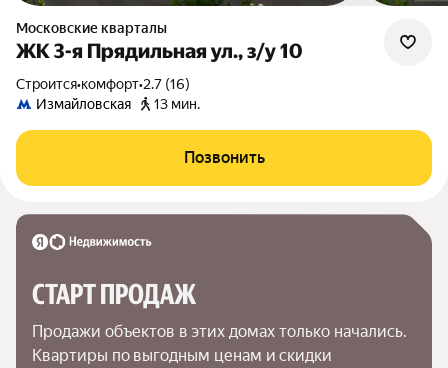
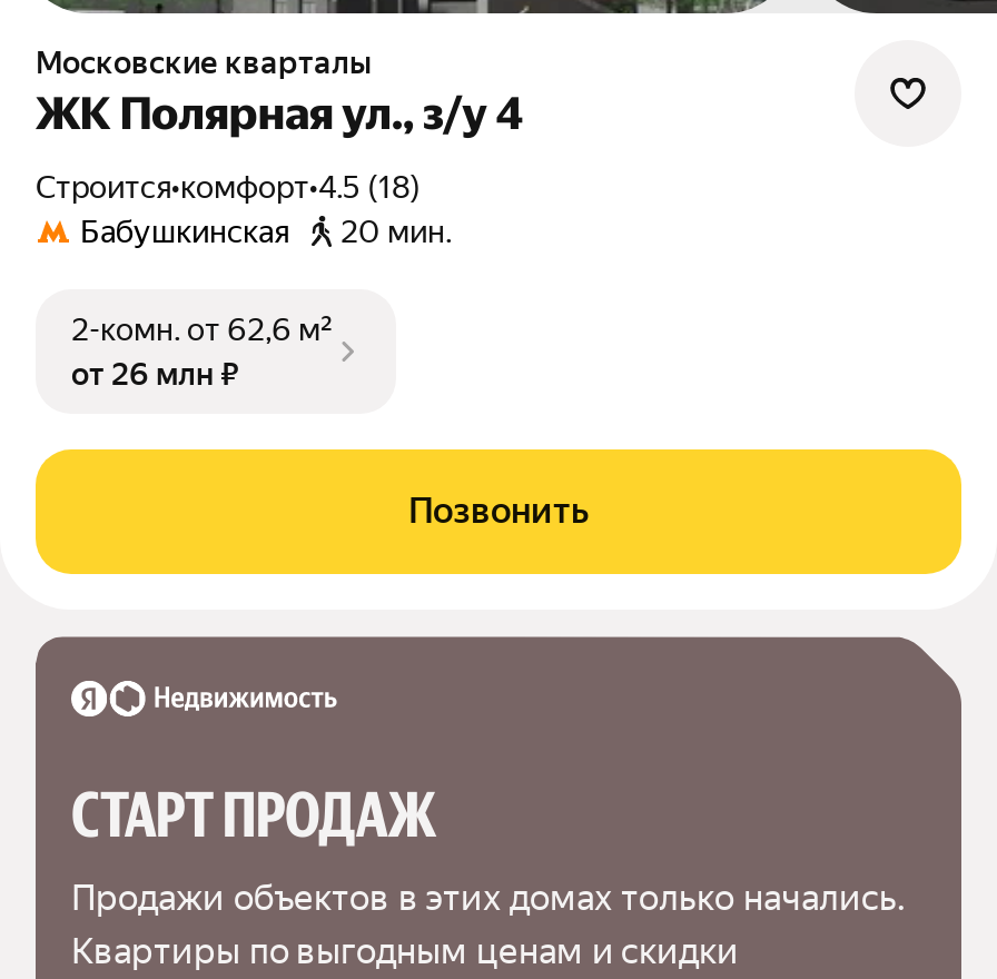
- ЖК 3-я Прядильная ул., з/у 10
- Строится•комфорт•2.7 (16)
- Измайловская
- 13 мин.
+ ЖК Полярная ул., з/у 4
+ Строится•комфорт•4.5 (18)
+ Бабушкинская
+ 20 мин.
+ 2-комн. от 62,6 м²
+ от 26 млн ₽
